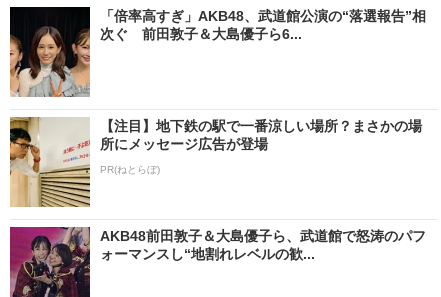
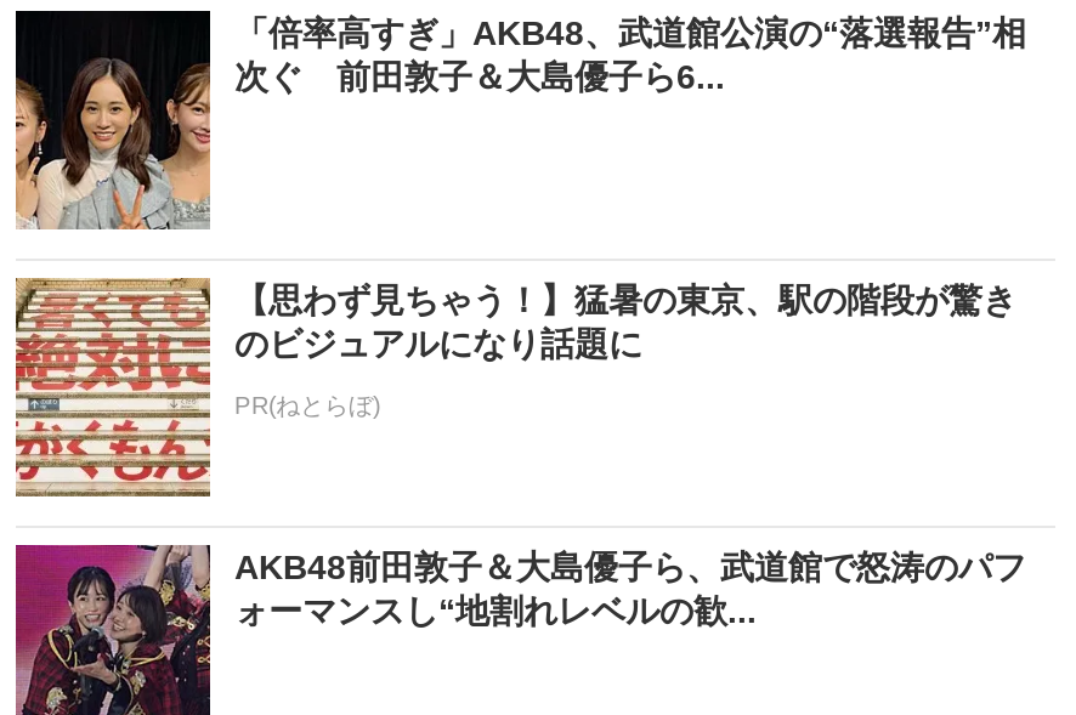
- [image]
- 【注目】地下鉄の駅で一番涼しい場所？まさかの場
- 所にメッセージ広告が登場
+ [image]
+ 【思わず見ちゃう！】猛暑の東京、駅の階段が驚き
+ のビジュアルになり話題に
